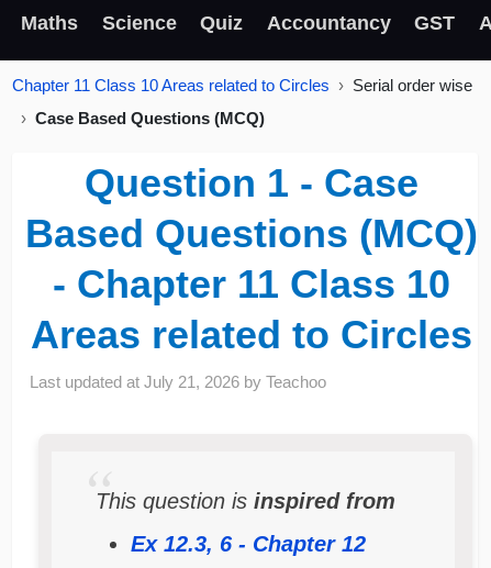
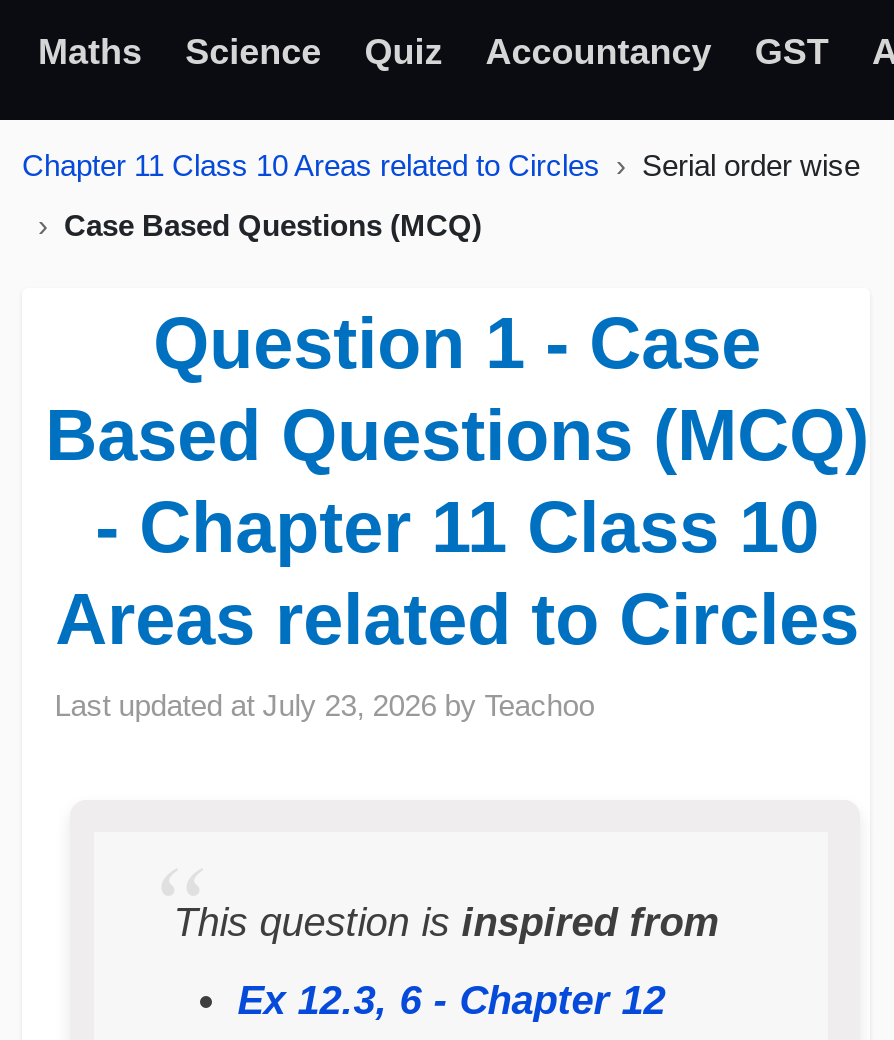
- Last updated at July 21, 2026 by Teachoo
+ Last updated at July 23, 2026 by Teachoo
